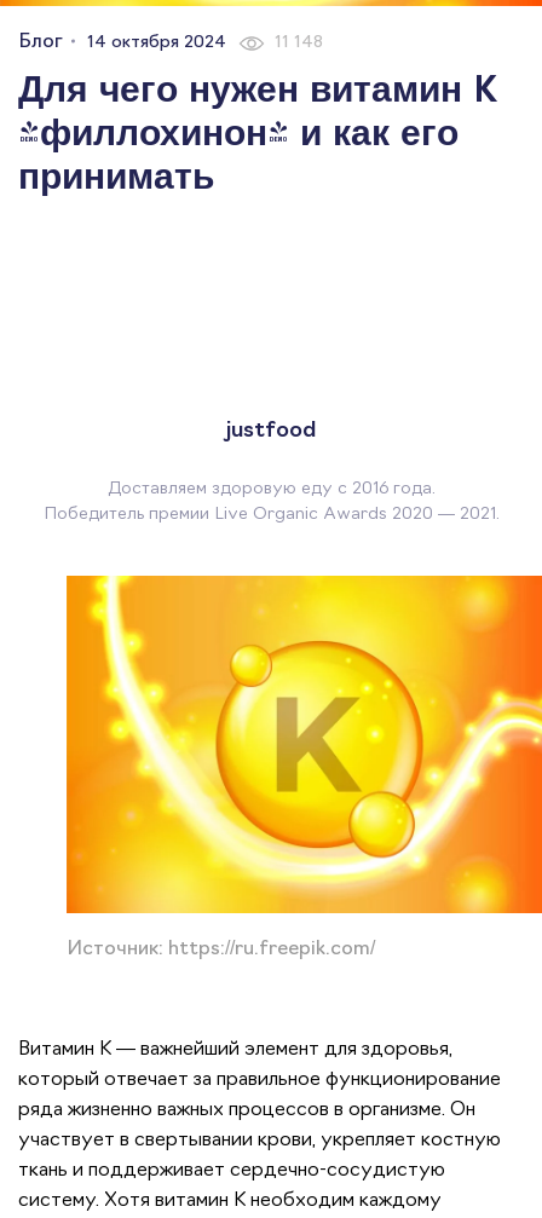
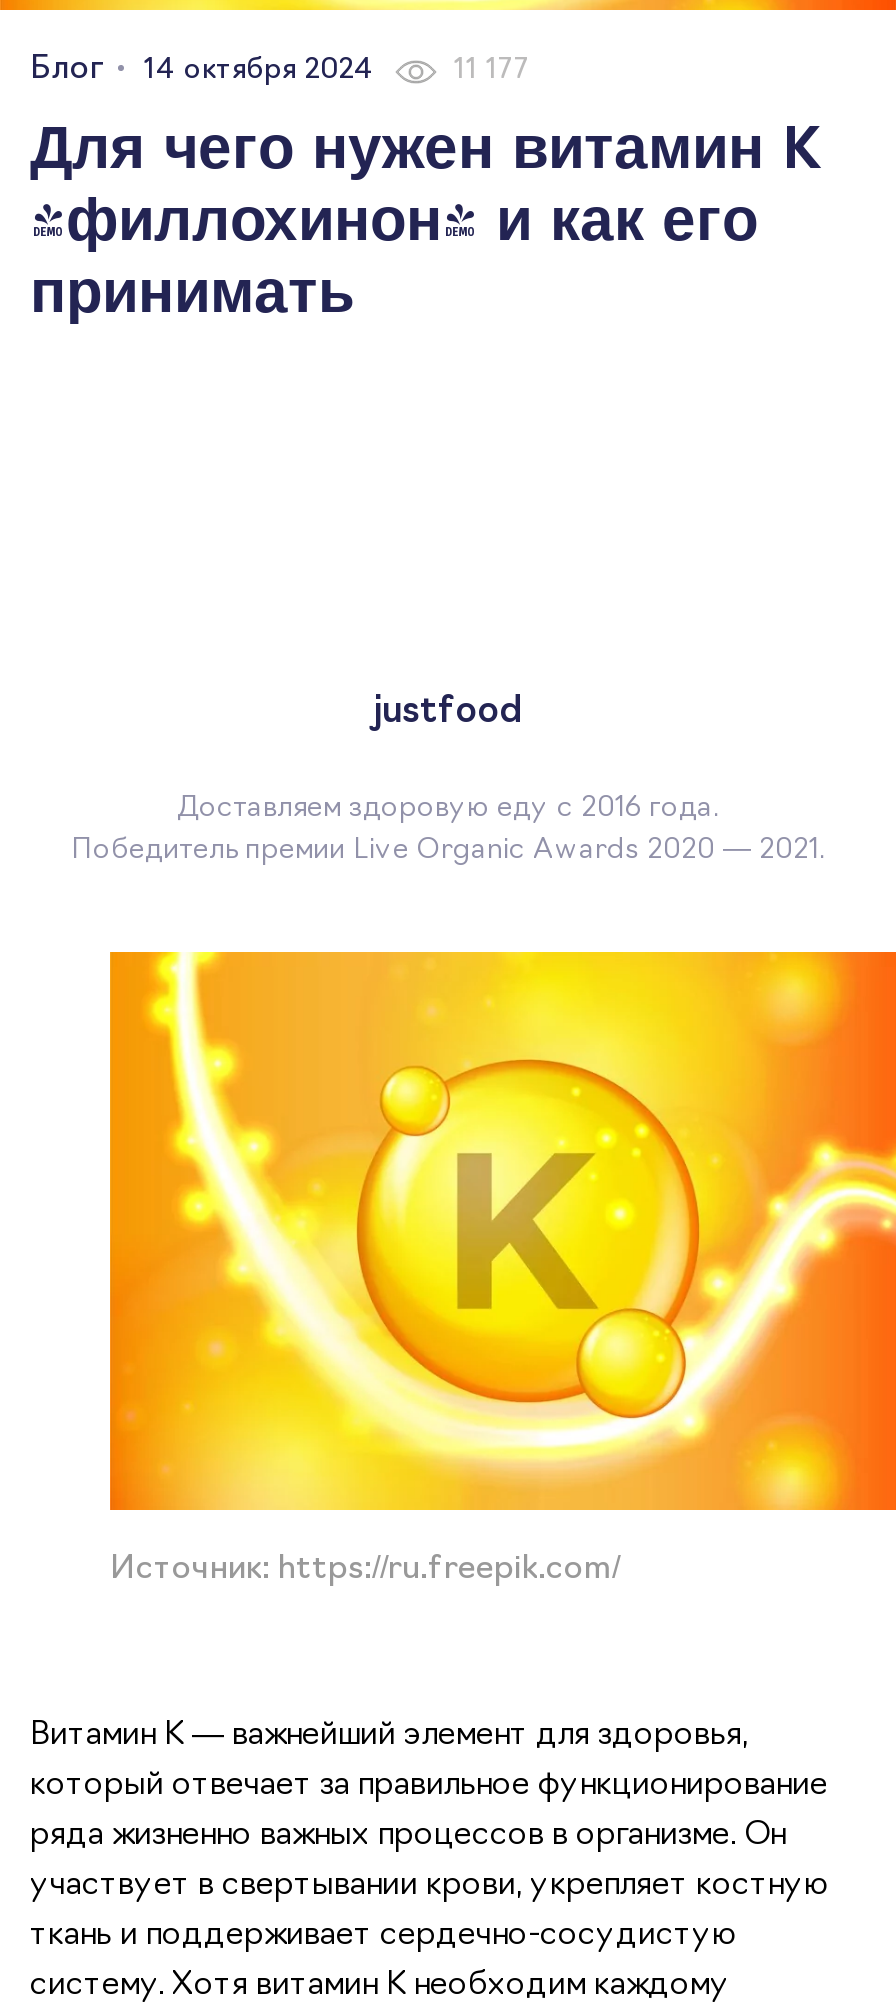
- 11 148
+ 11 177
